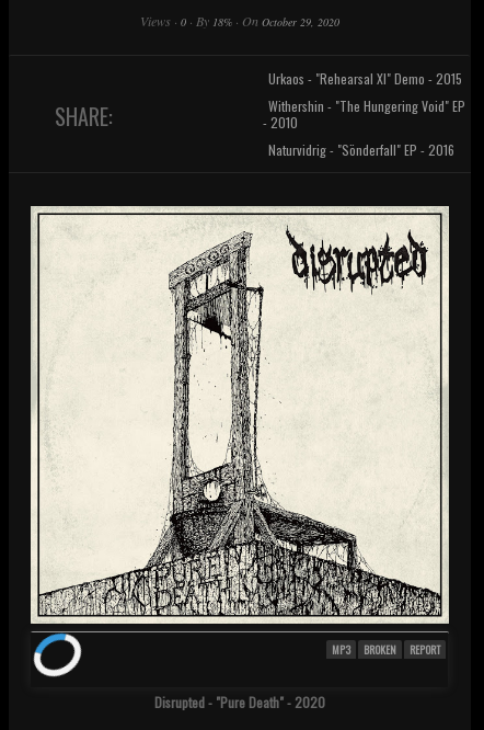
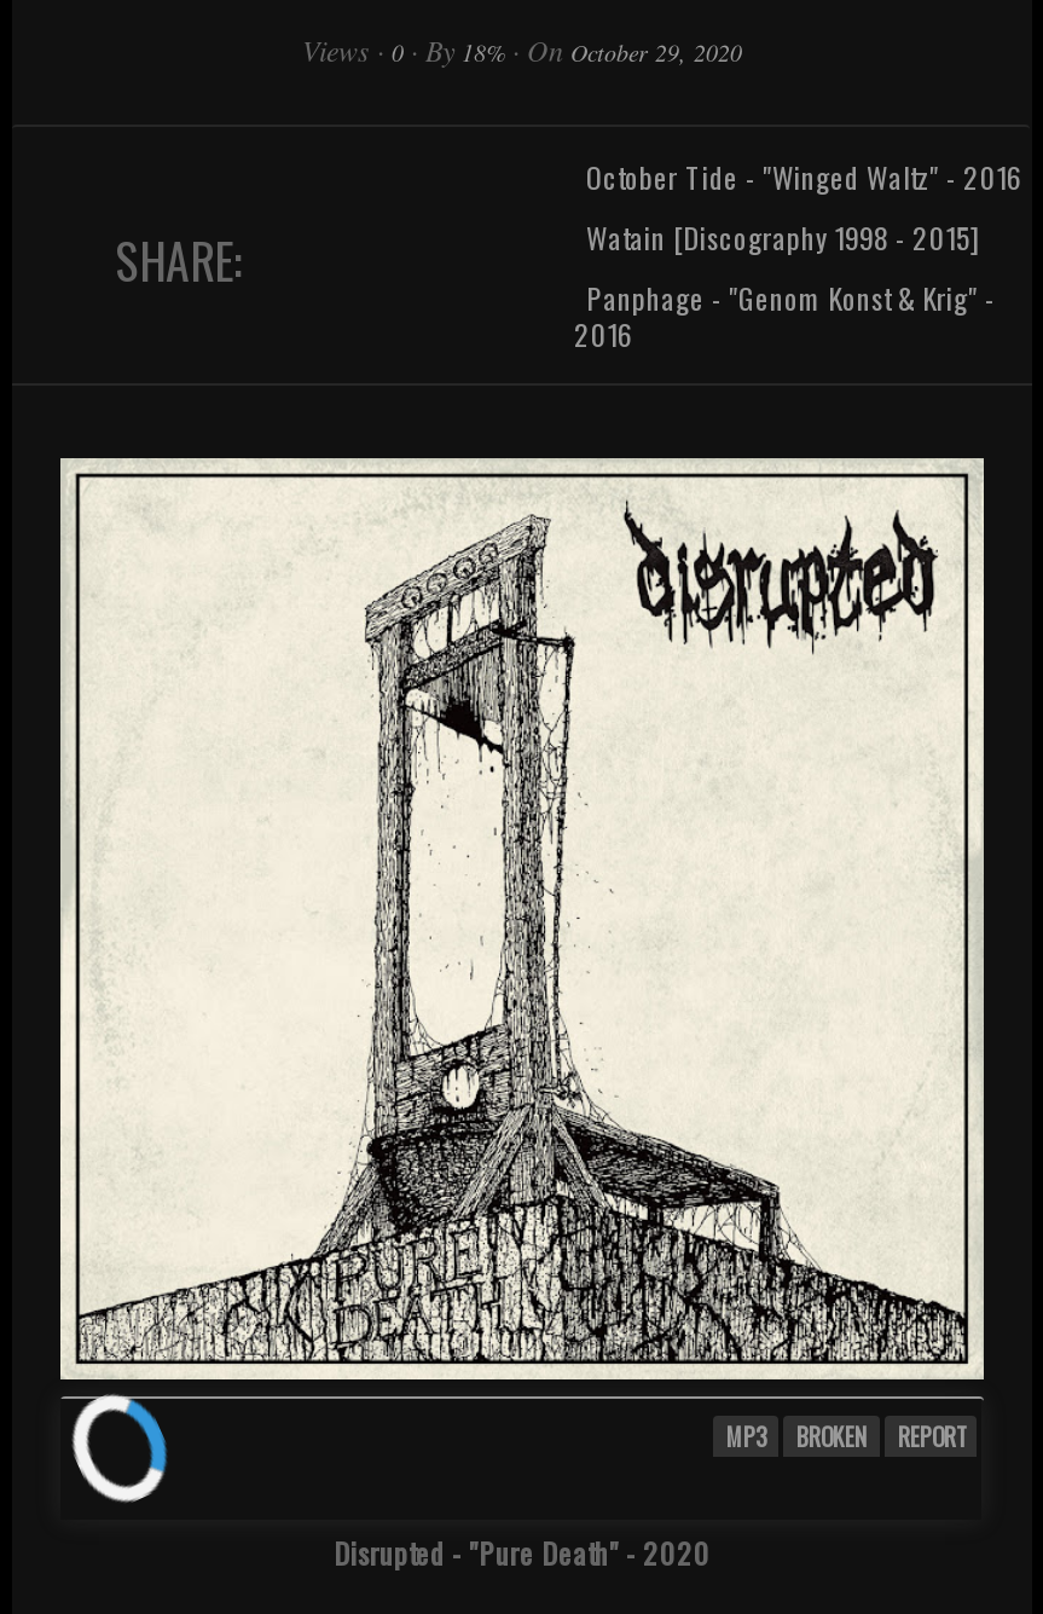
- Urkaos - "Rehearsal XI" Demo - 2015
+ October Tide - "Winged Waltz" - 2016

- Withershin - "The Hungering Void" EP
- - 2010
+ Watain [Discography 1998 - 2015]

- Naturvidrig - "Sönderfall" EP - 2016
+ Panphage - "Genom Konst & Krig" -
+ 2016

- [image]
+ [image]
